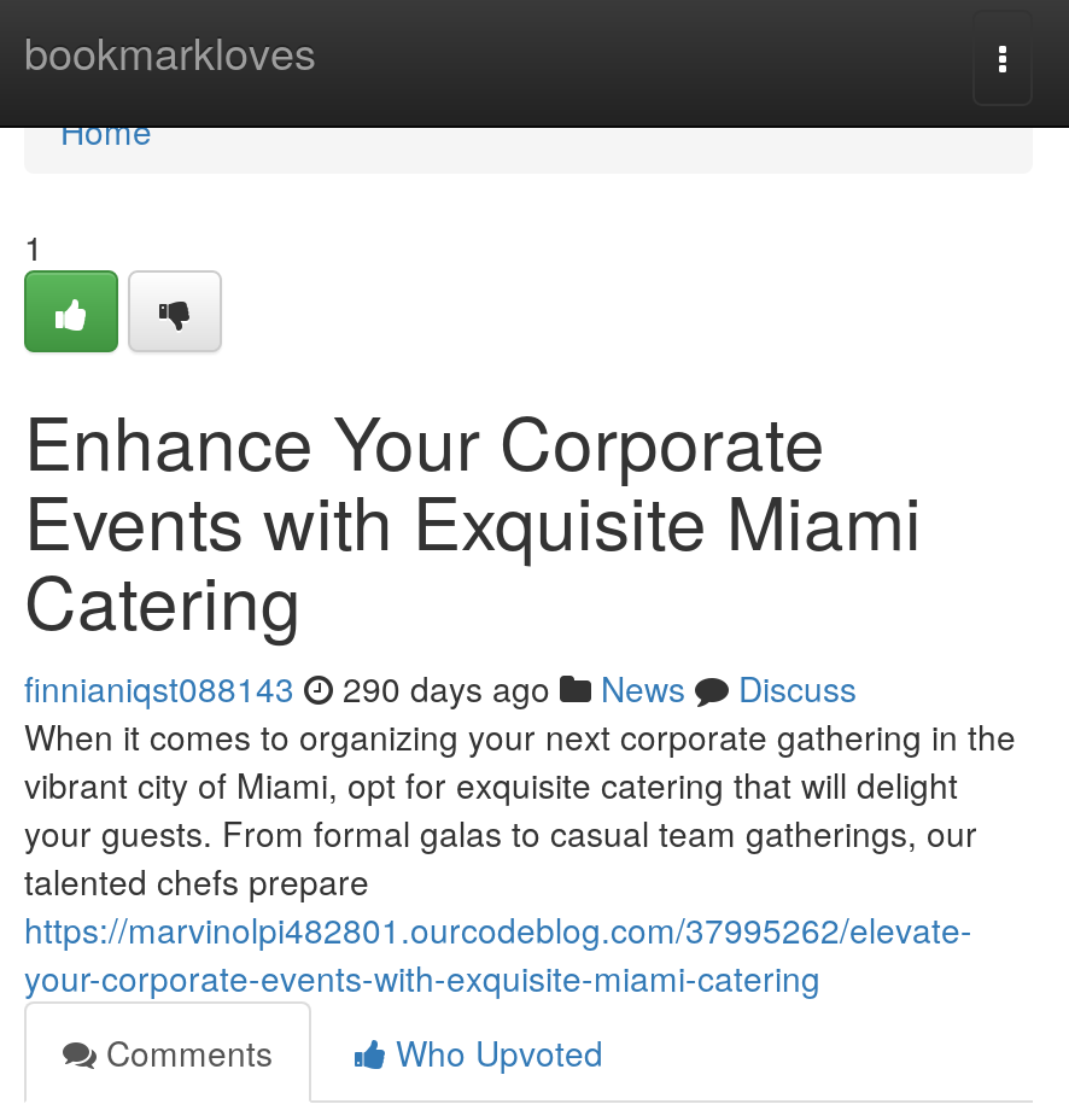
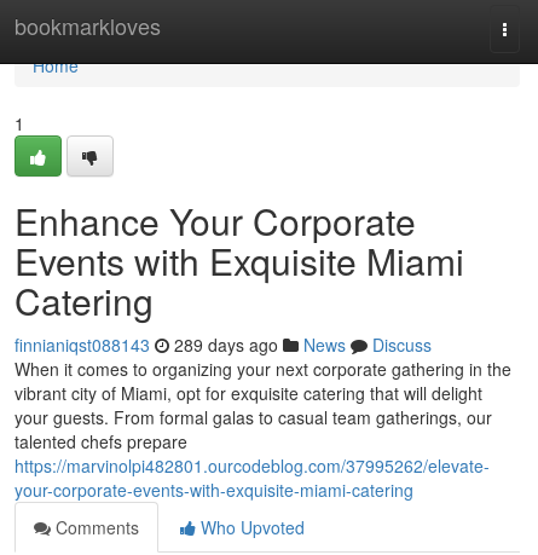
- finnianiqst088143 290 days ago News Discuss
+ finnianiqst088143 289 days ago News Discuss
